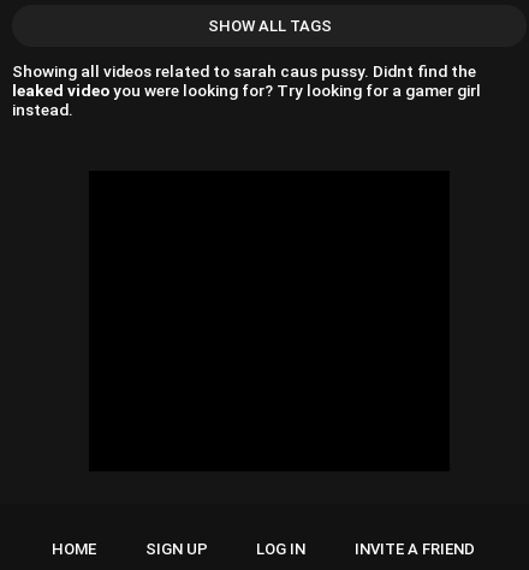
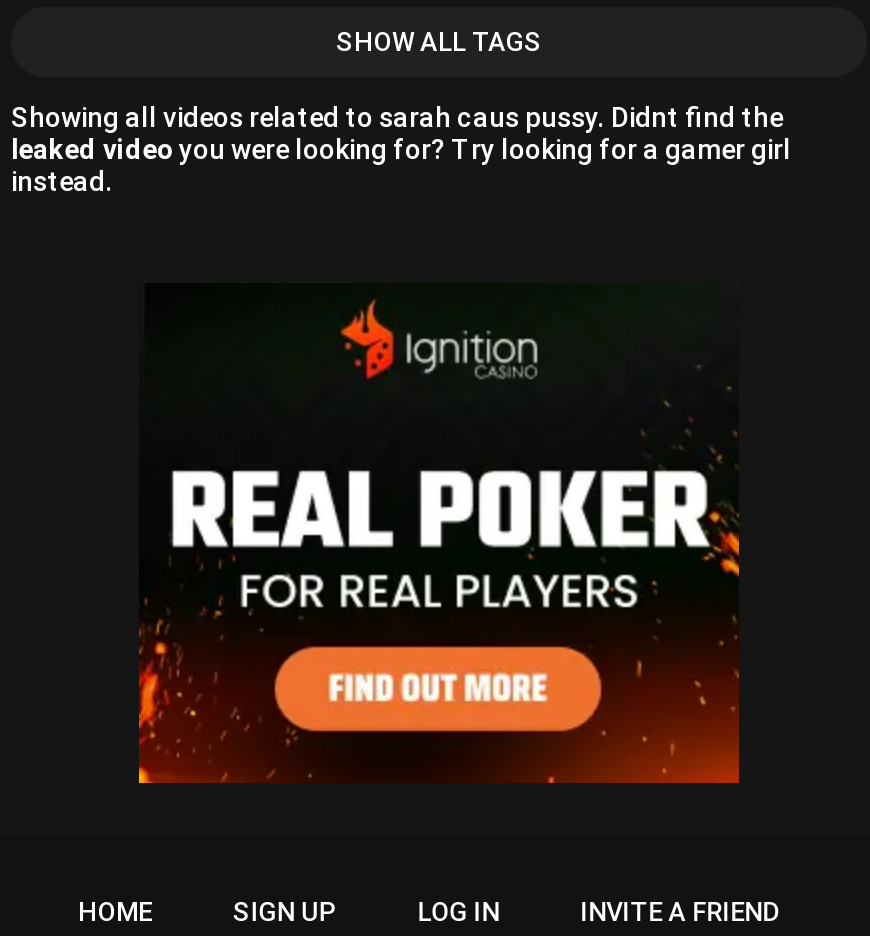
+ [image]
